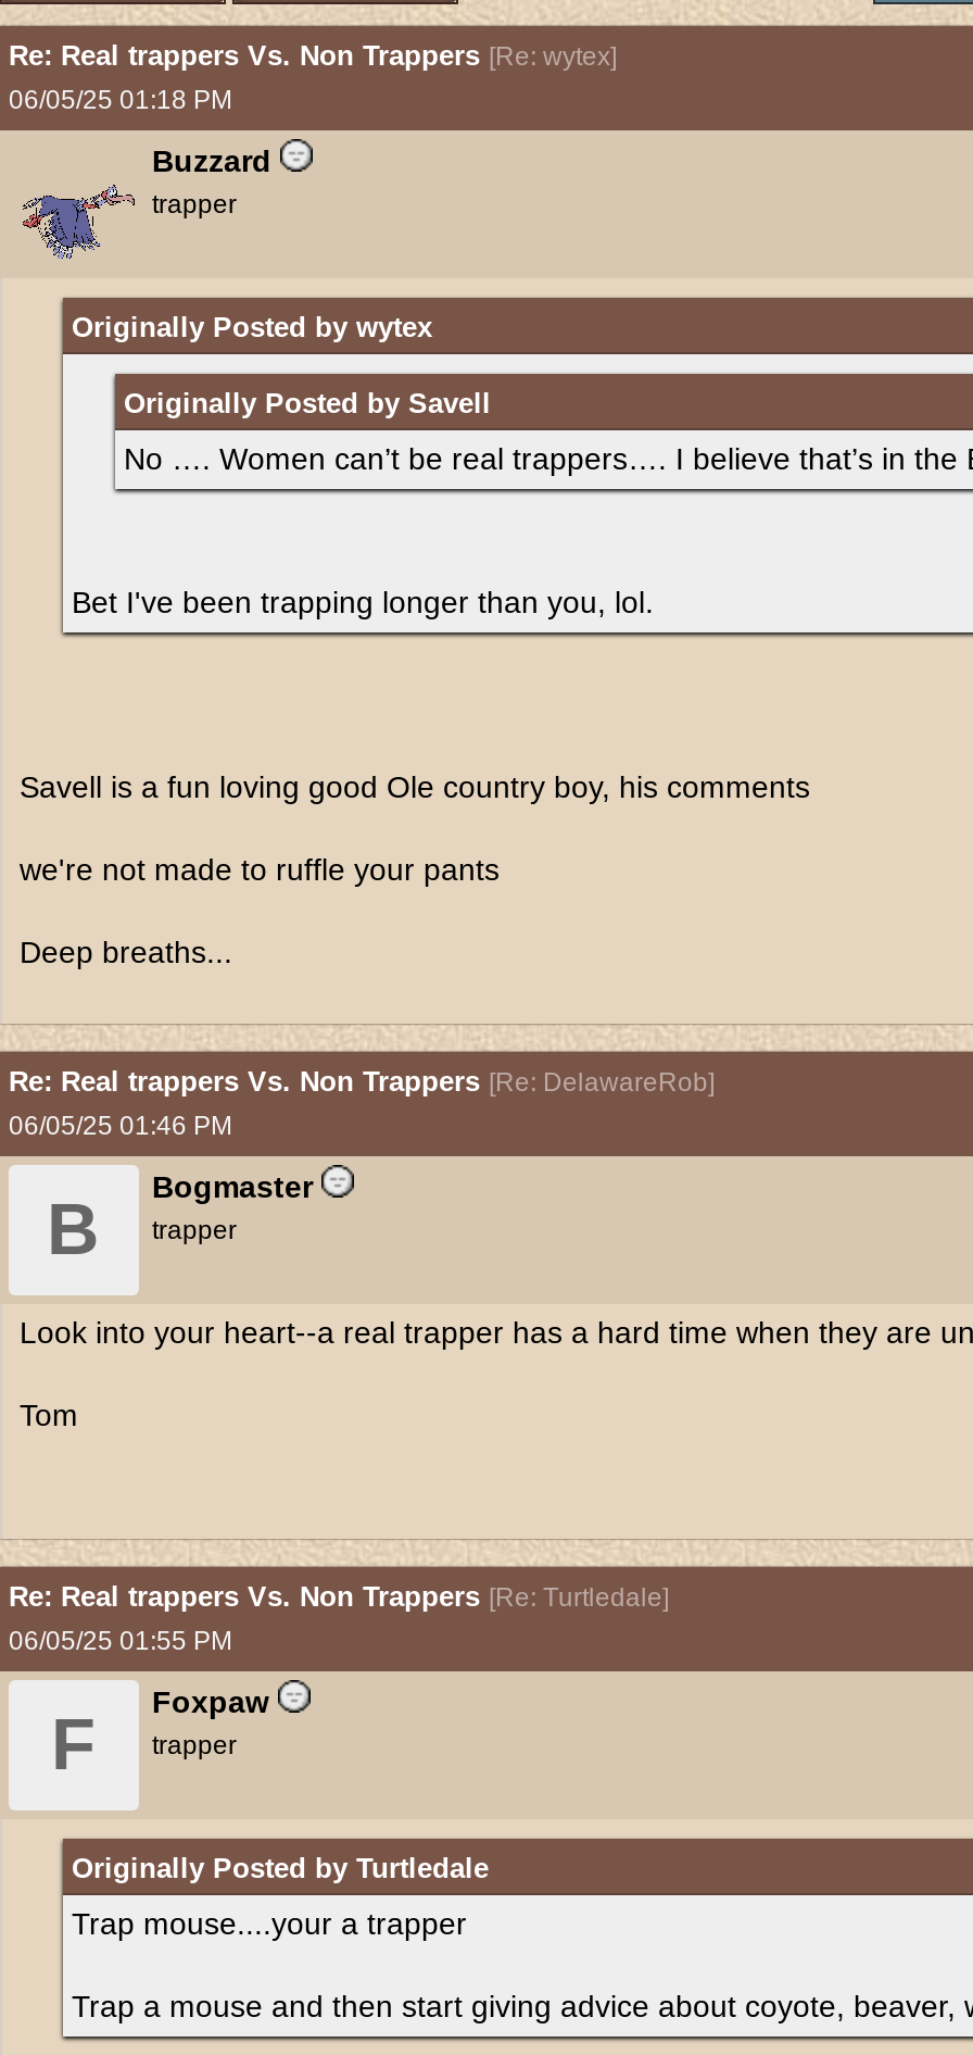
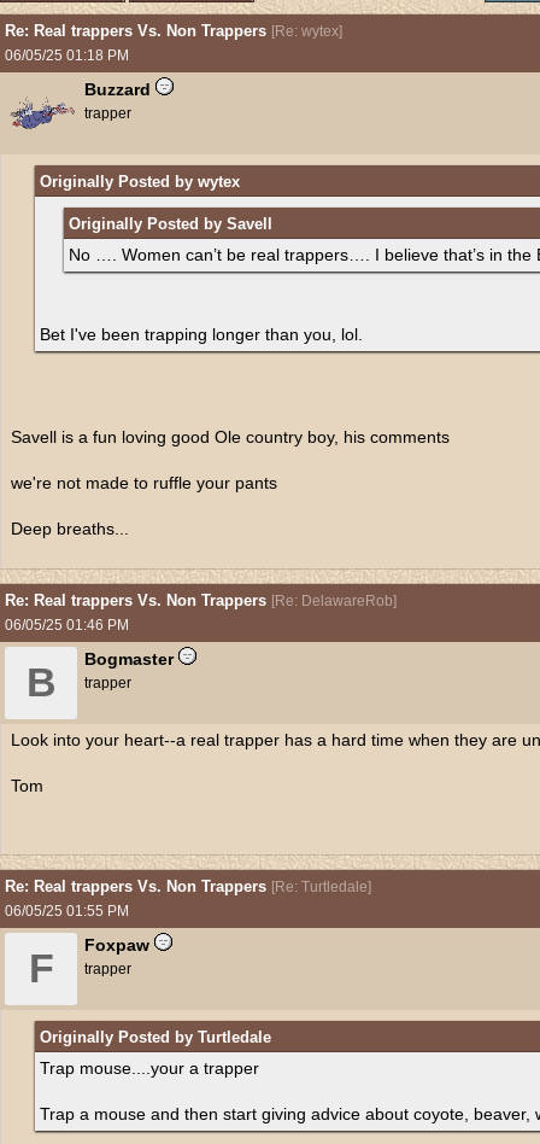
- [image]
+ [image]
